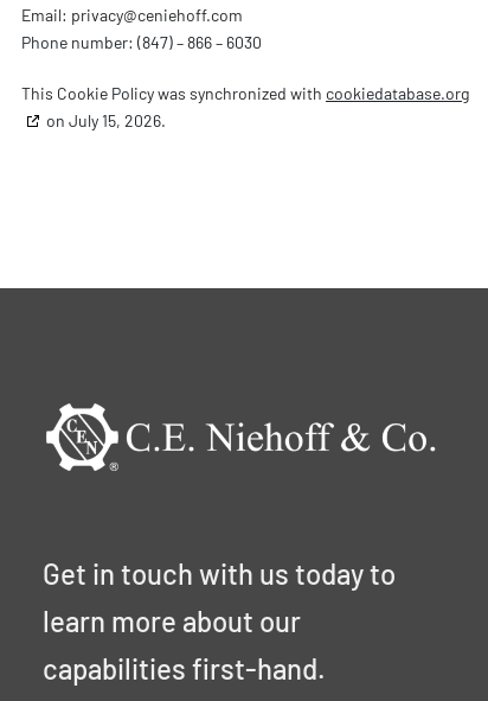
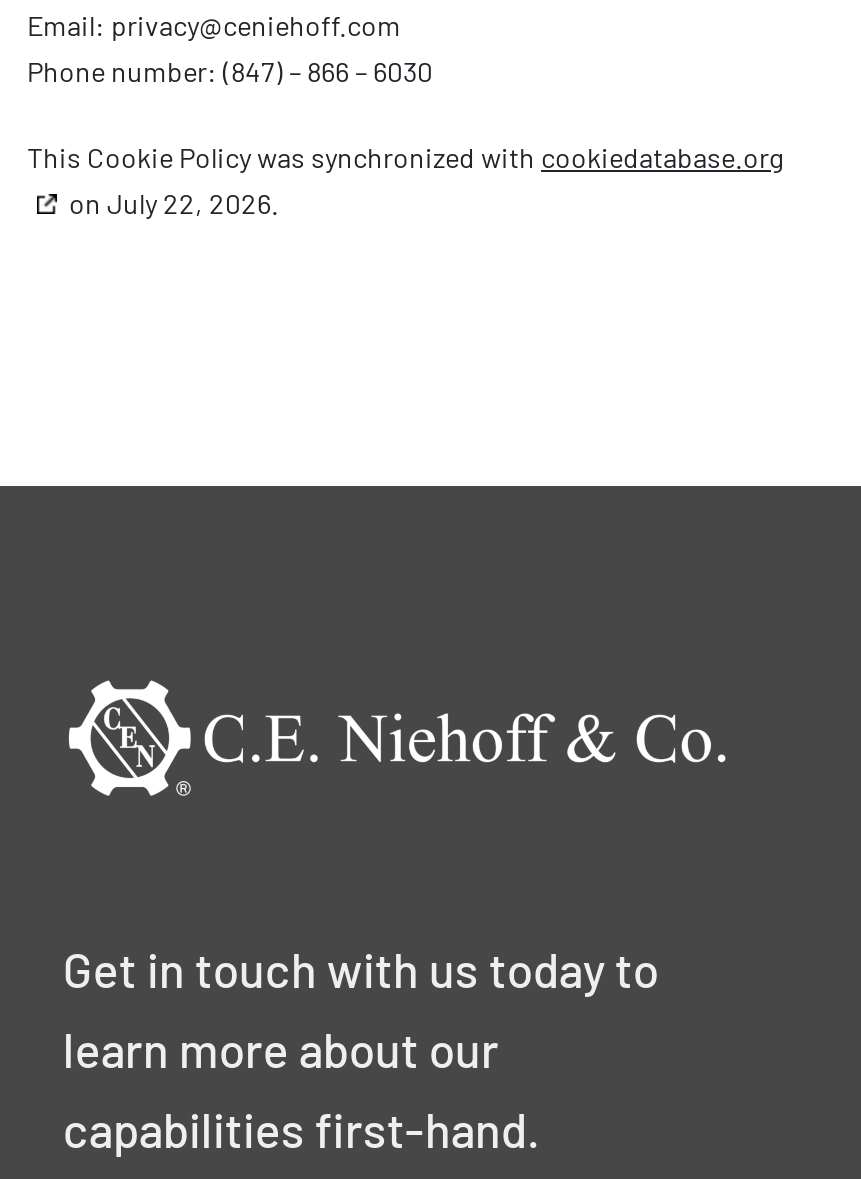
- on July 15, 2026.
+ on July 22, 2026.
